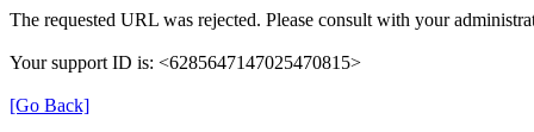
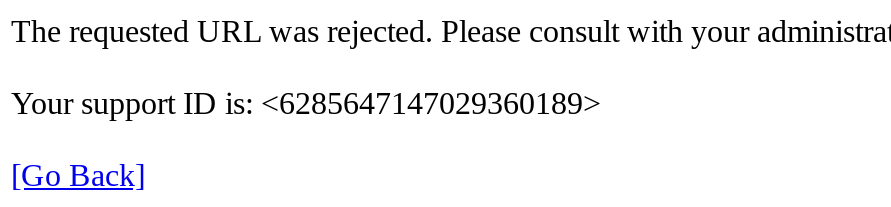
- Your support ID is: <6285647147025470815>
+ Your support ID is: <6285647147029360189>
